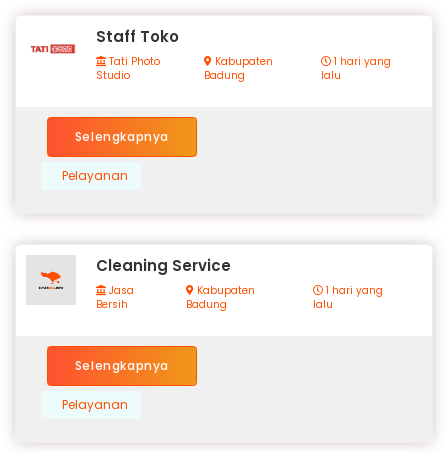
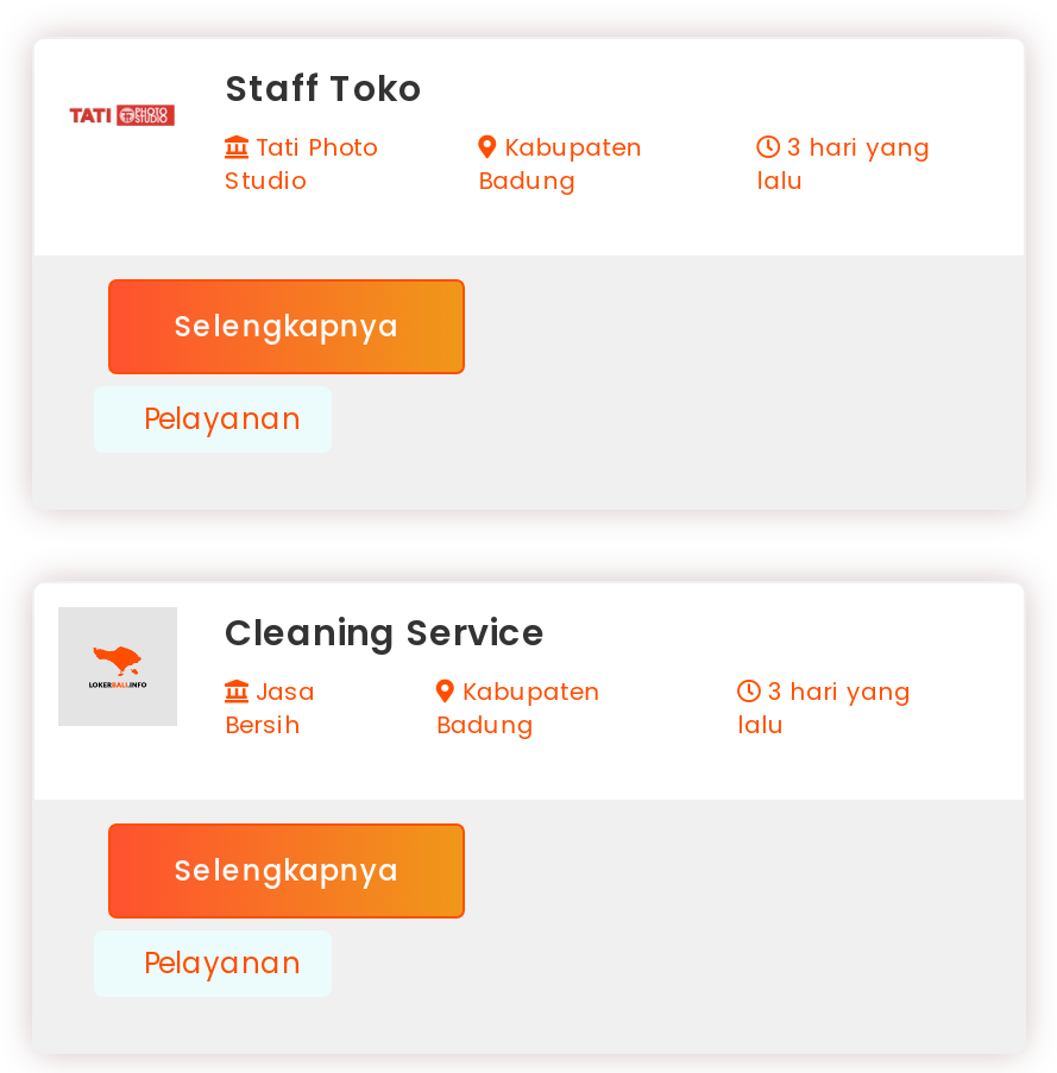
- 1 hari yang
+ 3 hari yang

- 1 hari yang
+ 3 hari yang
